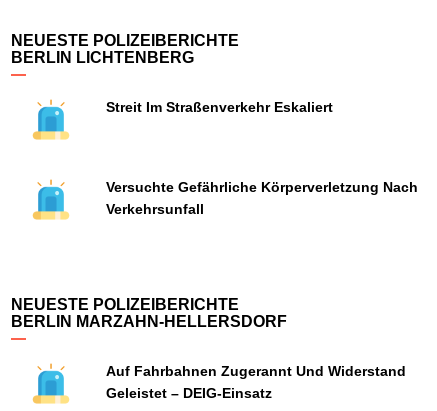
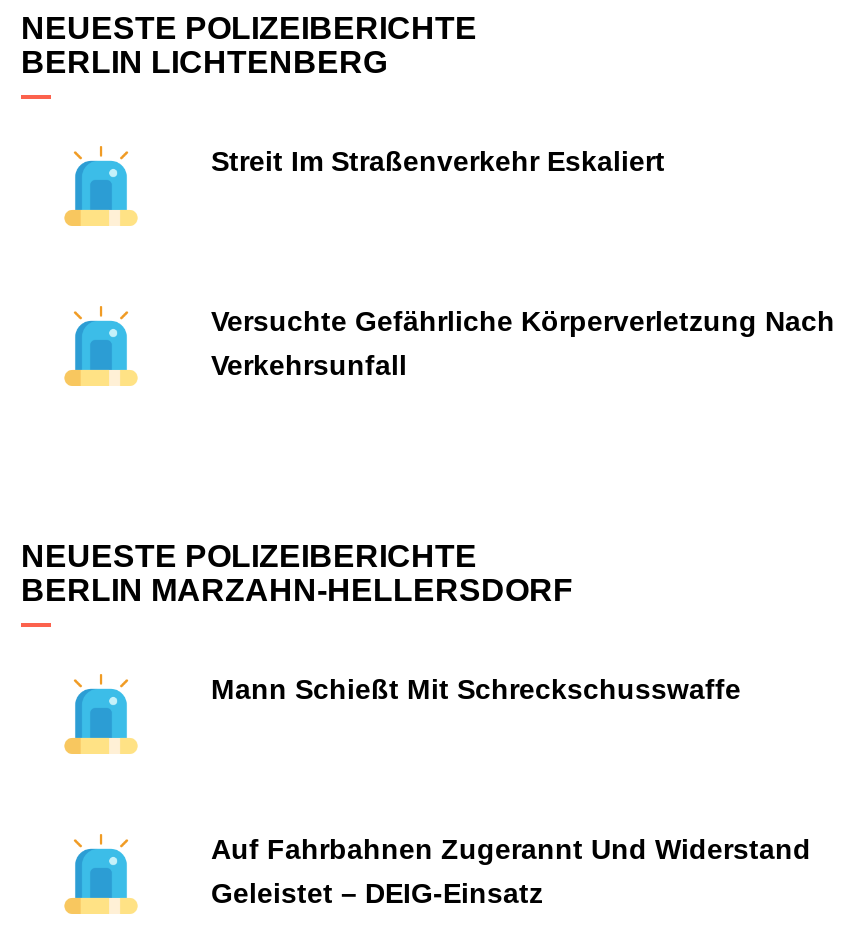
+ Mann Schießt Mit Schreckschusswaffe
